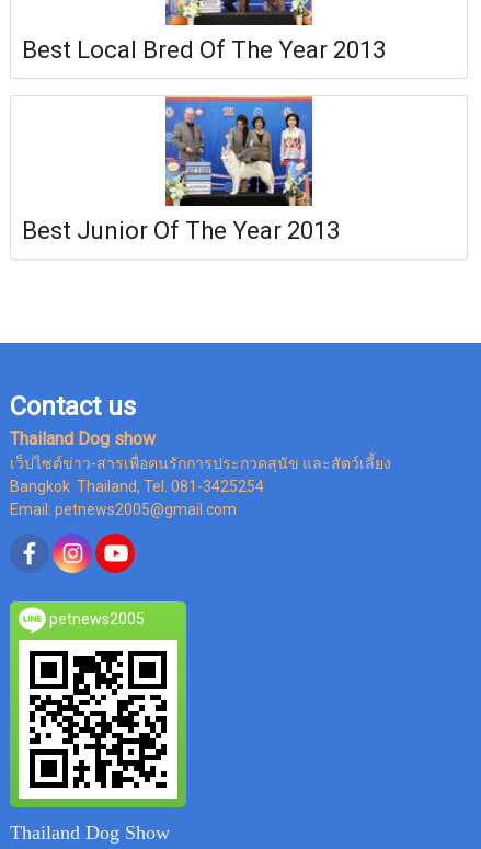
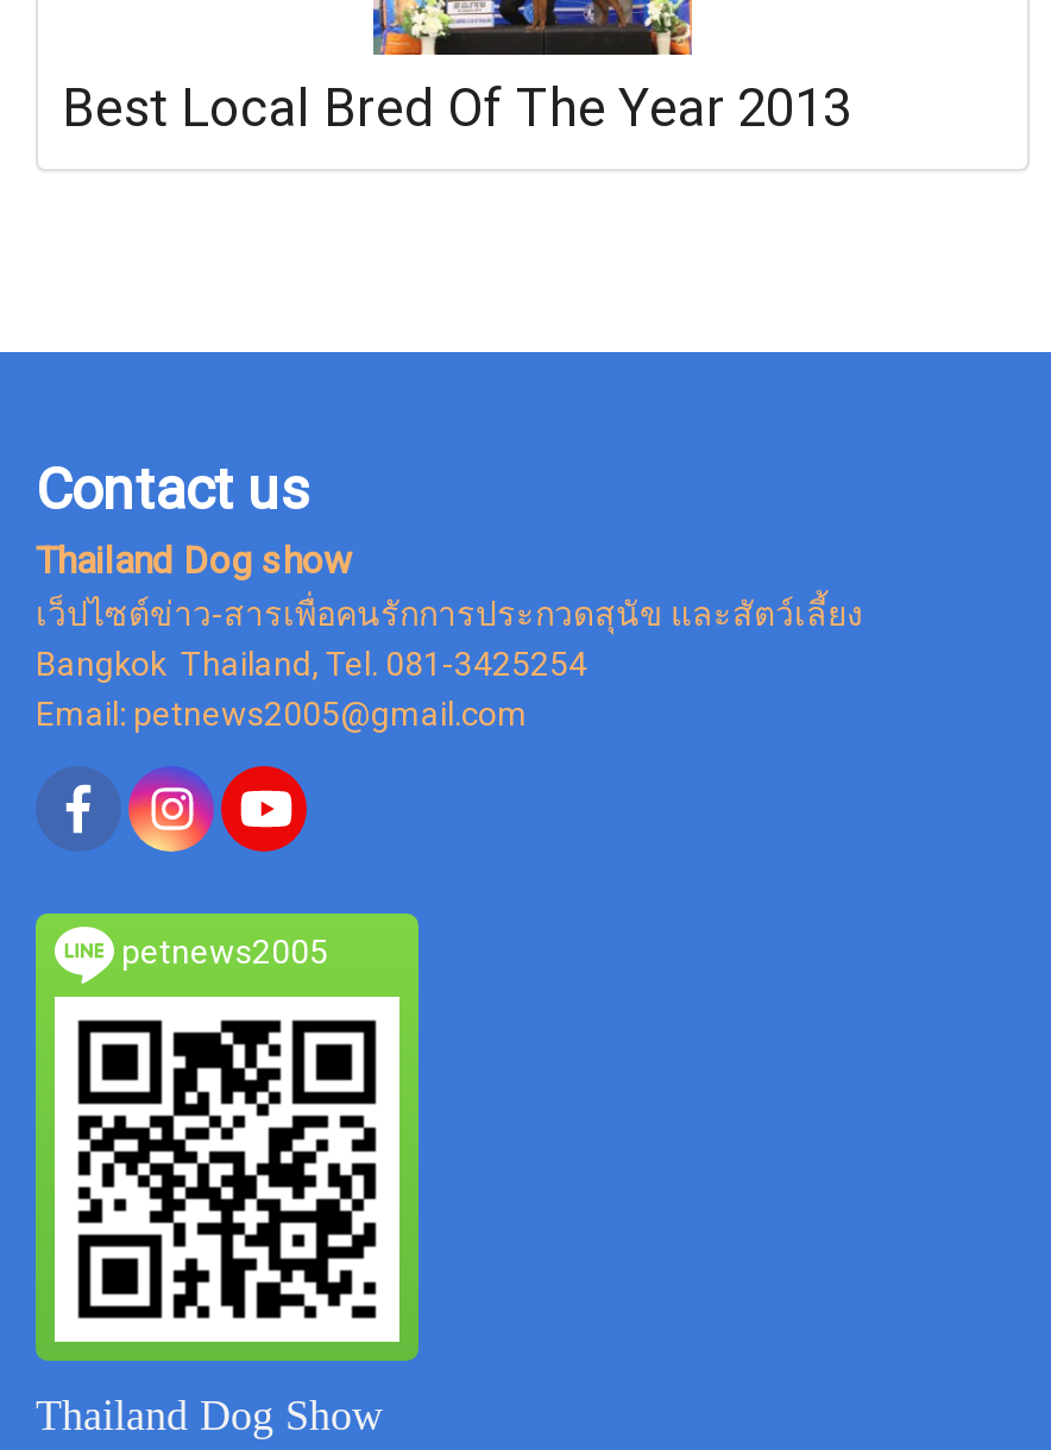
- [image]
- Best Junior Of The Year 2013
